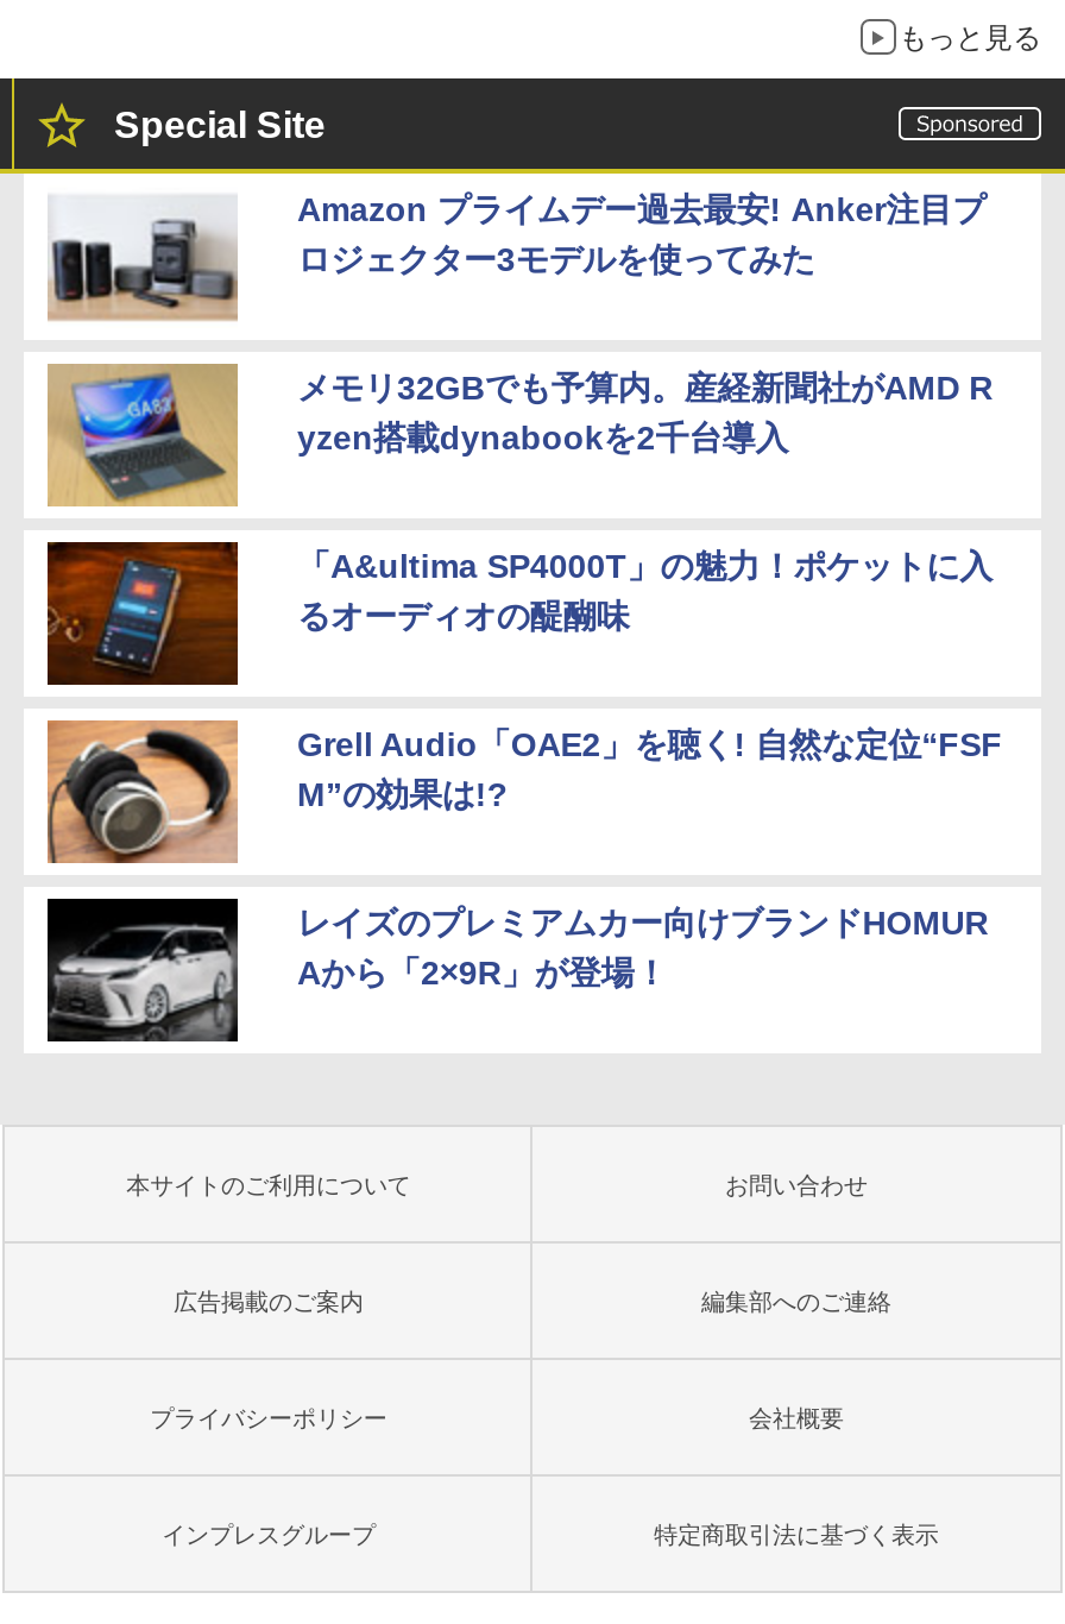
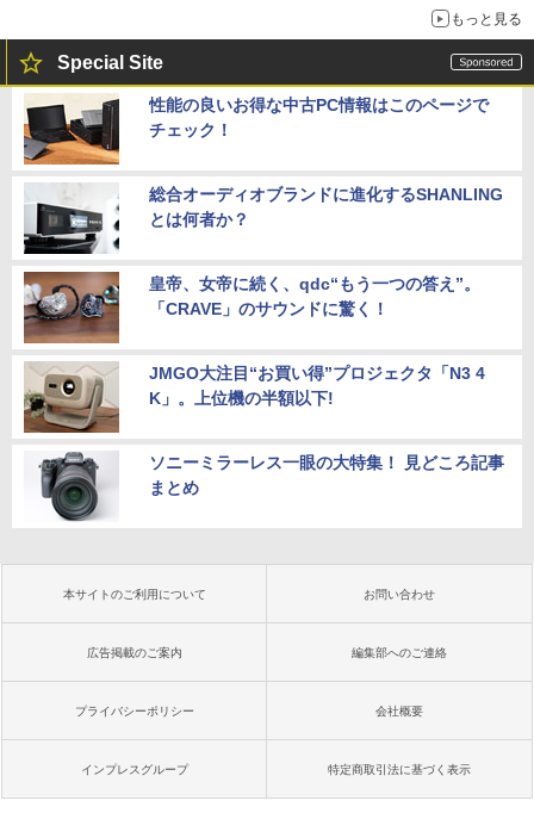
- [image]
- Amazon プライムデー過去最安! Anker注目プ
- ロジェクター3モデルを使ってみた
+ [image]
+ 性能の良いお得な中古PC情報はこのページで
+ チェック！

- [image]
- メモリ32GBでも予算内。産経新聞社がAMD R
- yzen搭載dynabookを2千台導入
+ [image]
+ 総合オーディオブランドに進化するSHANLING
+ とは何者か？

- [image]
- 「A&ultima SP4000T」の魅力！ポケットに入
- るオーディオの醍醐味
+ [image]
+ 皇帝、女帝に続く、qdc“もう一つの答え”。
+ 「CRAVE」のサウンドに驚く！

- [image]
- Grell Audio「OAE2」を聴く! 自然な定位“FSF
- M”の効果は!?
+ [image]
+ JMGO大注目“お買い得”プロジェクタ「N3 4
+ K」。上位機の半額以下!

- [image]
- レイズのプレミアムカー向けブランドHOMUR
- Aから「2×9R」が登場！
+ [image]
+ ソニーミラーレス一眼の大特集！ 見どころ記事
+ まとめ
